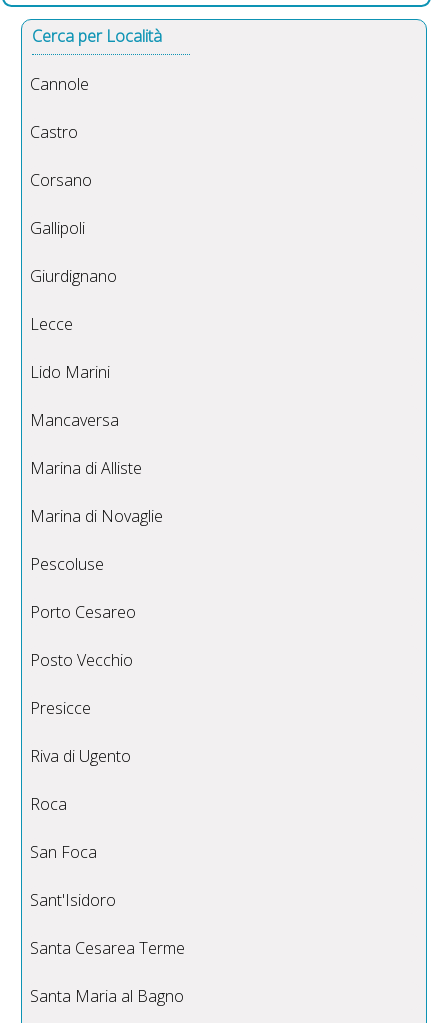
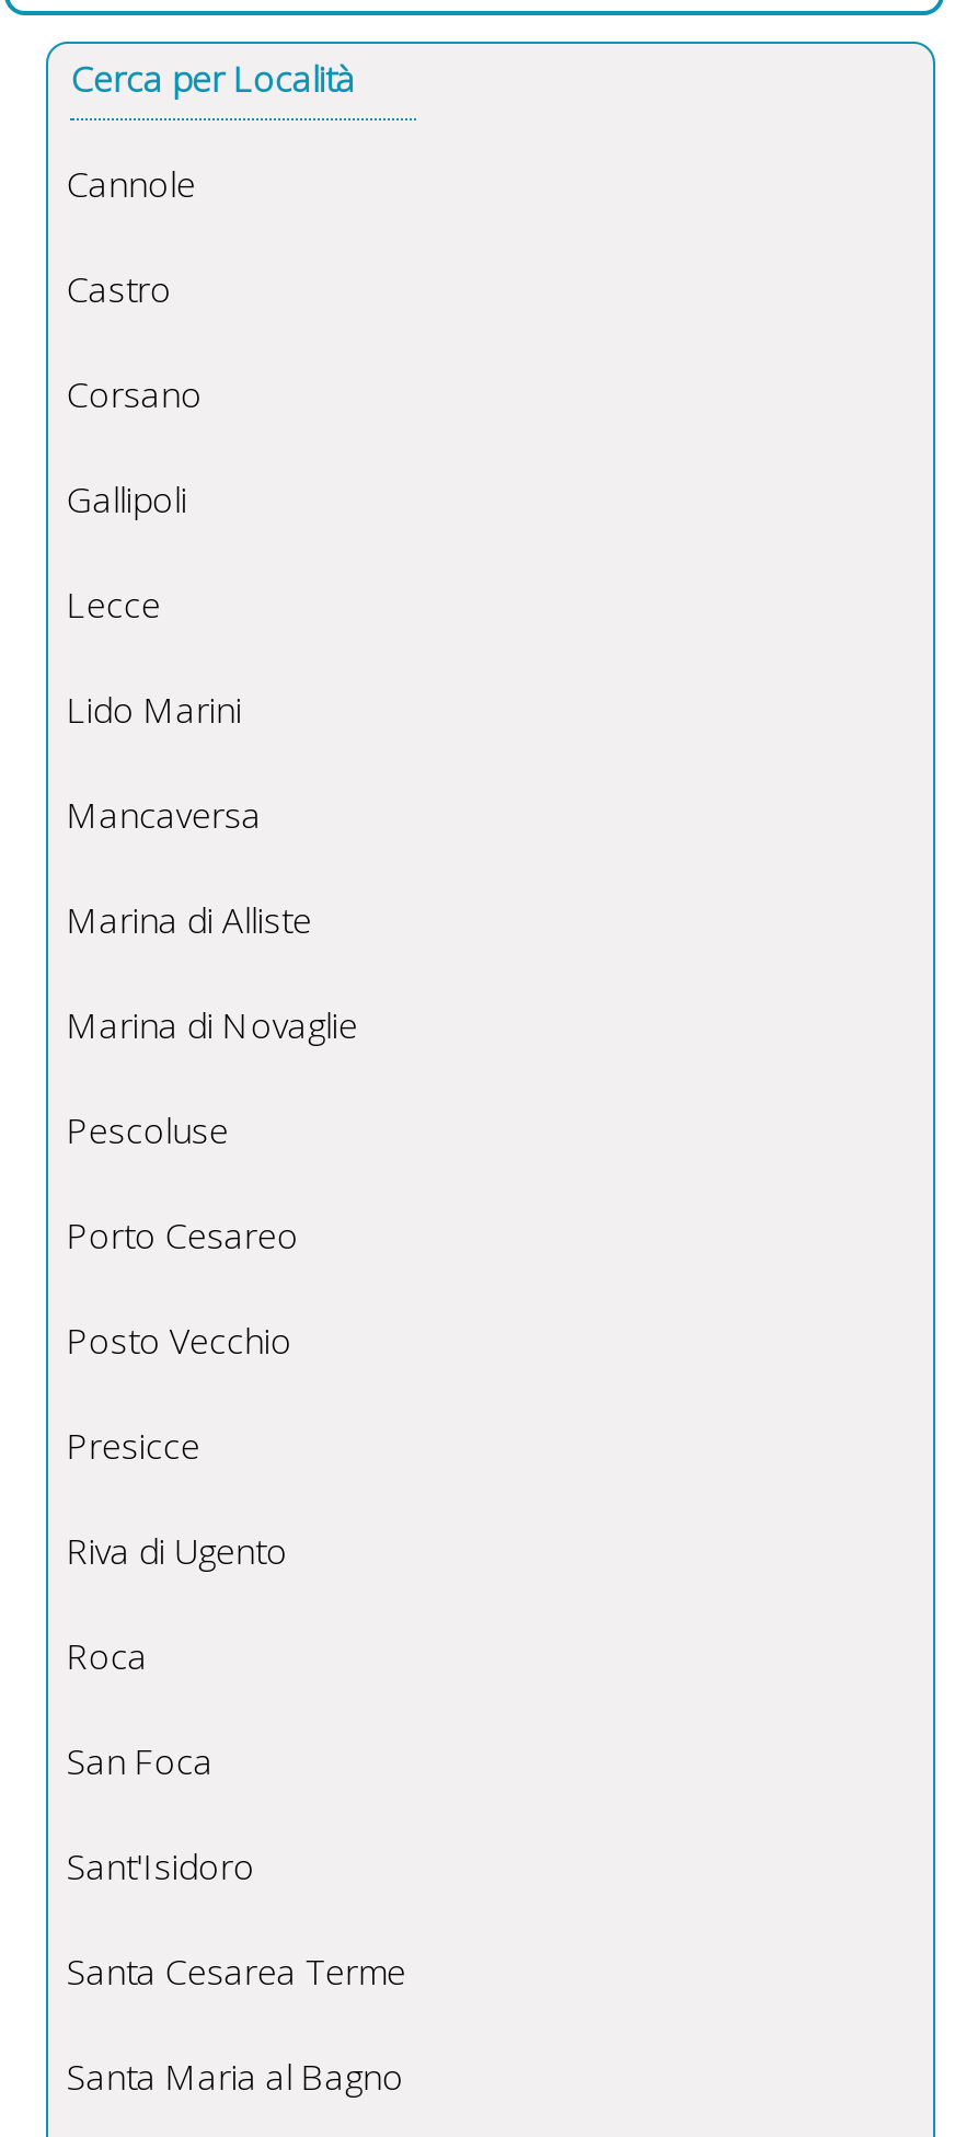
- Giurdignano
